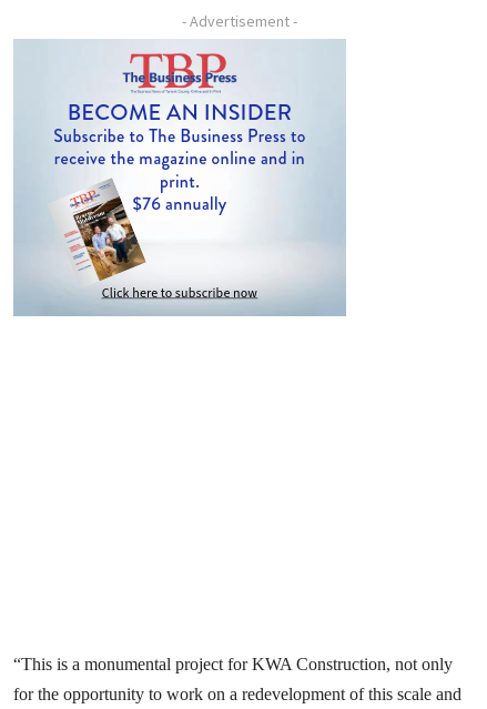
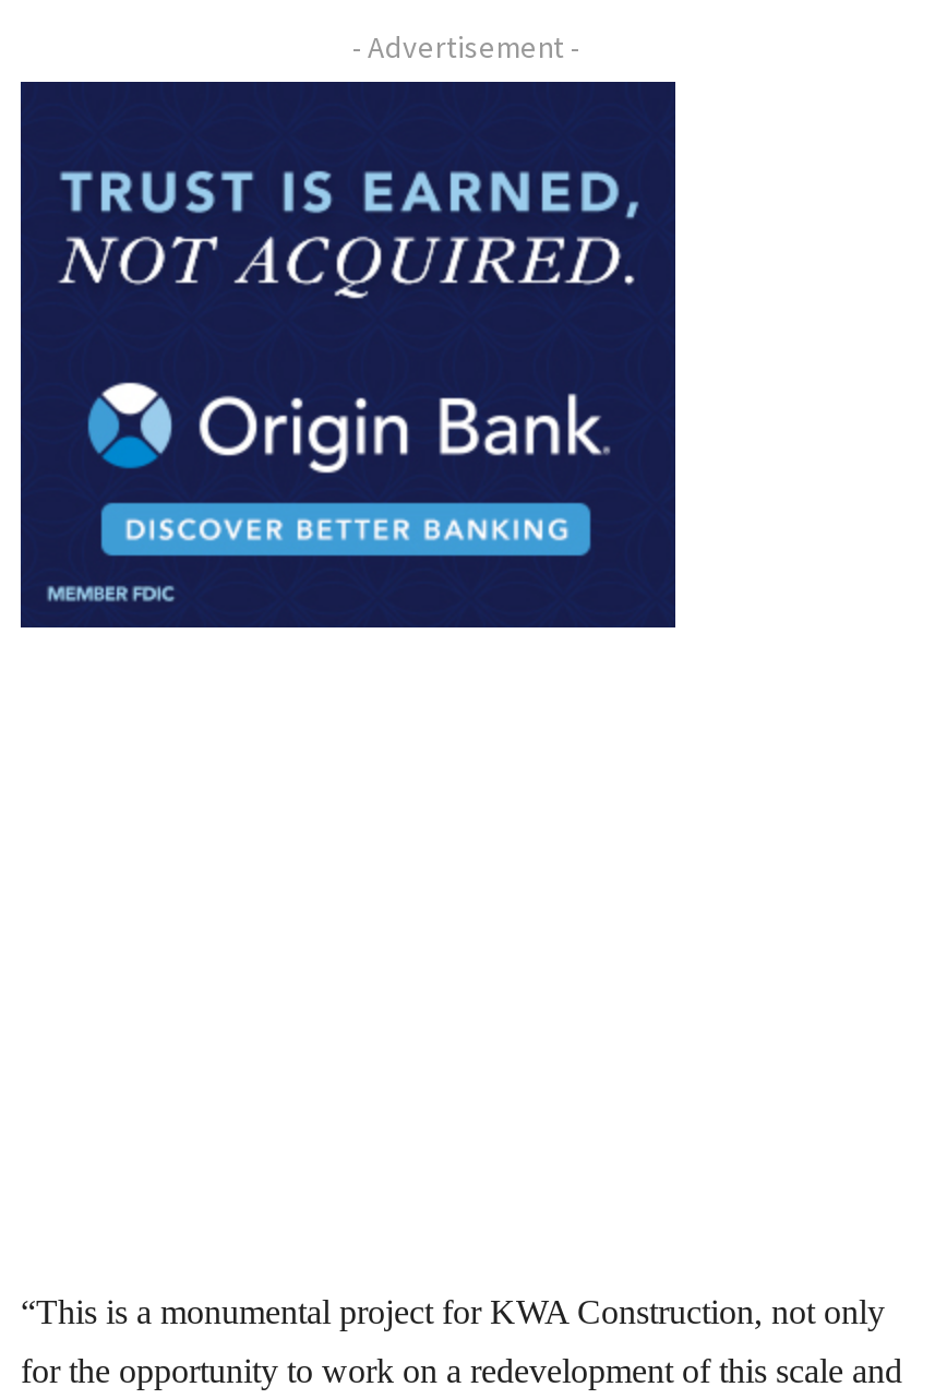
- [image]
+ [image]
